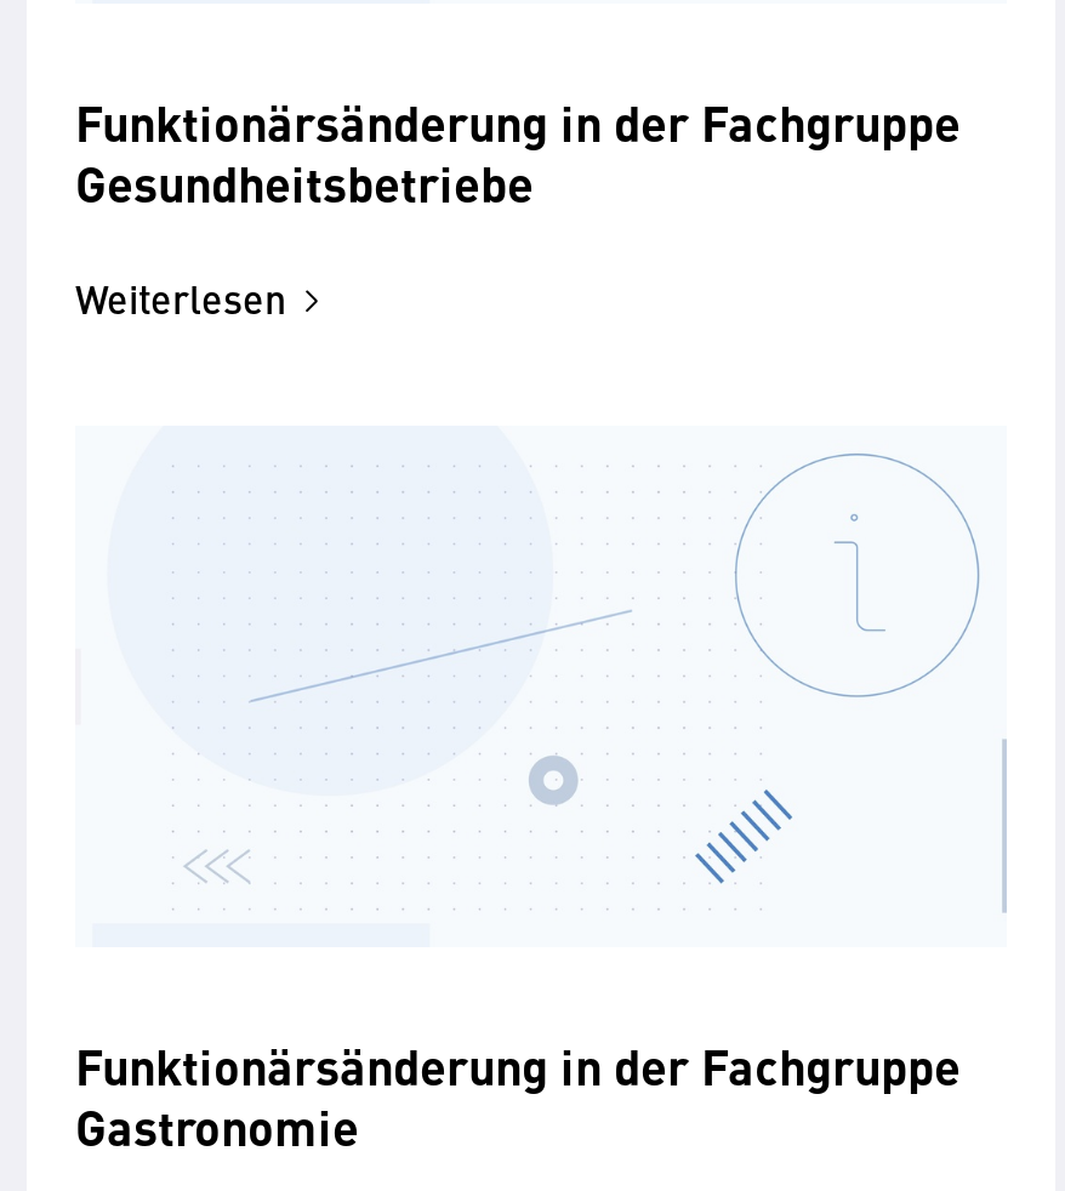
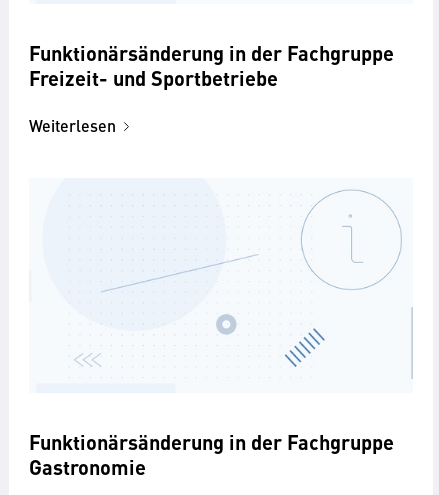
- Gesundheitsbetriebe
+ Freizeit- und Sportbetriebe
